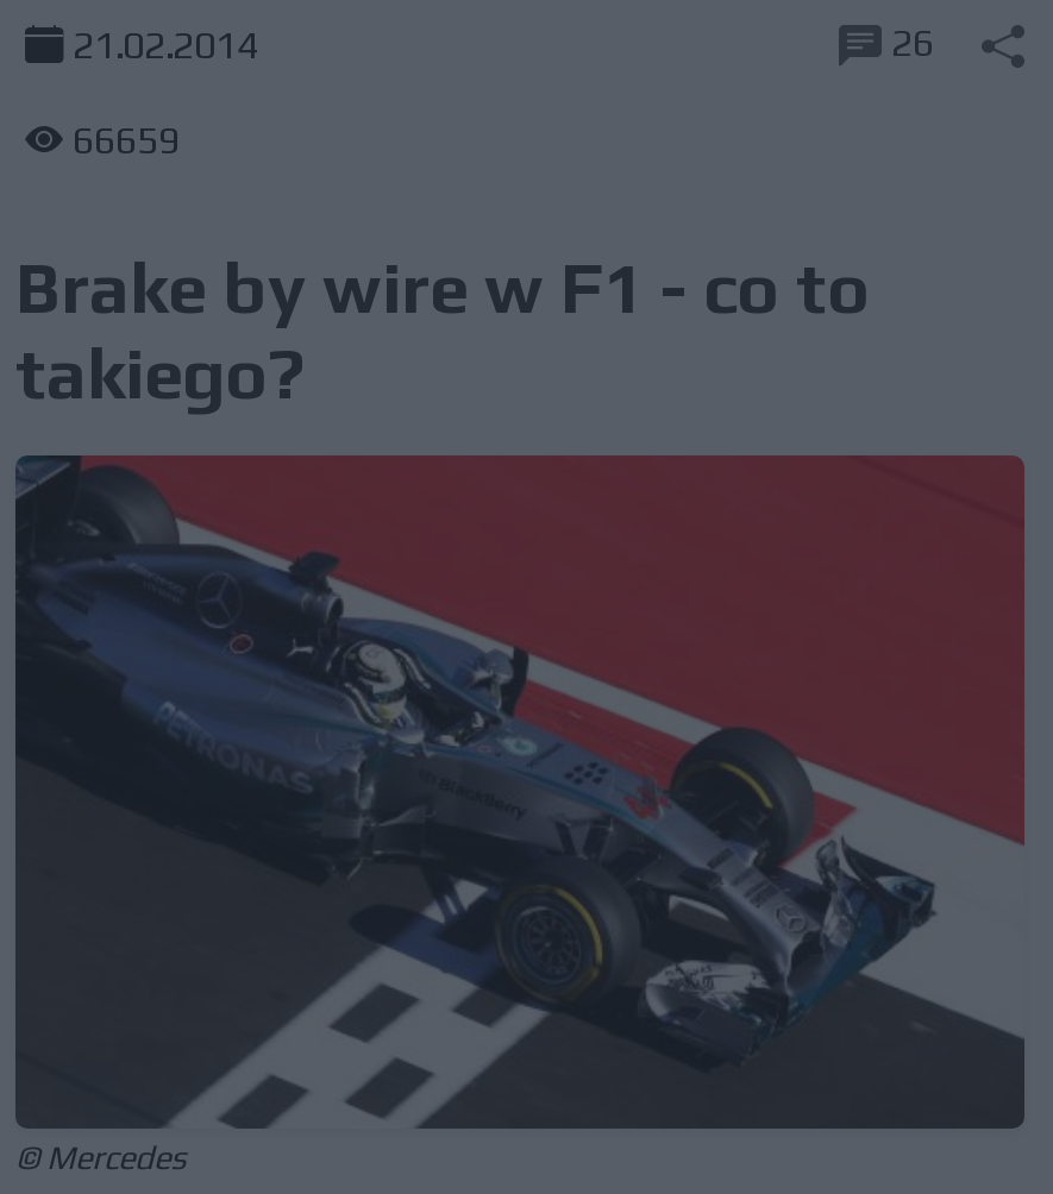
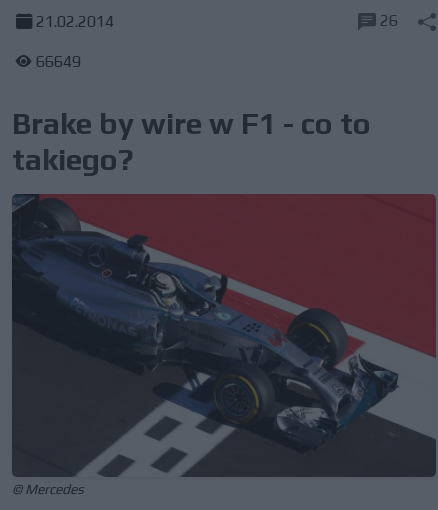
- 66659
+ 66649
